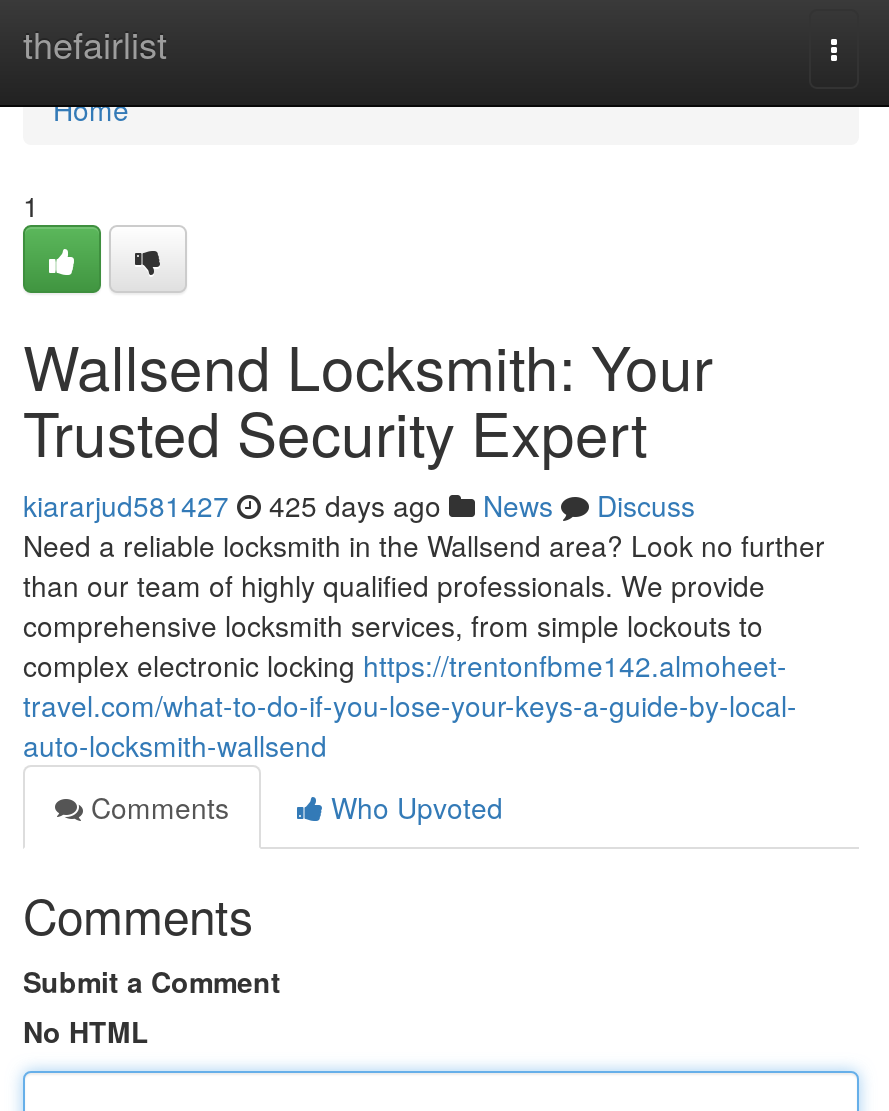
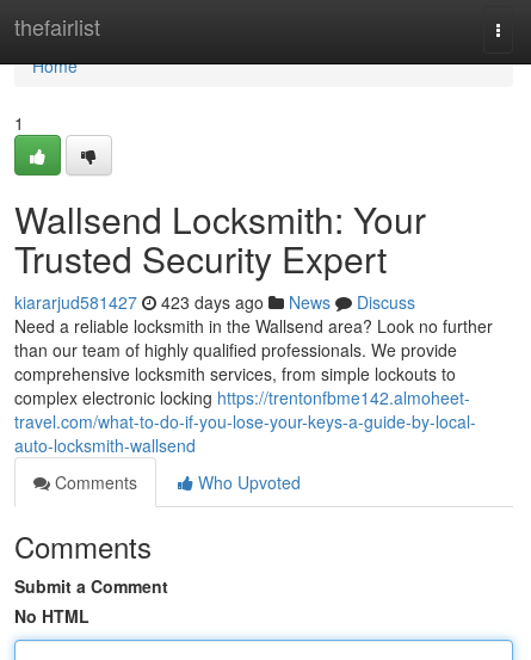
- kiararjud581427 425 days ago News Discuss
+ kiararjud581427 423 days ago News Discuss
